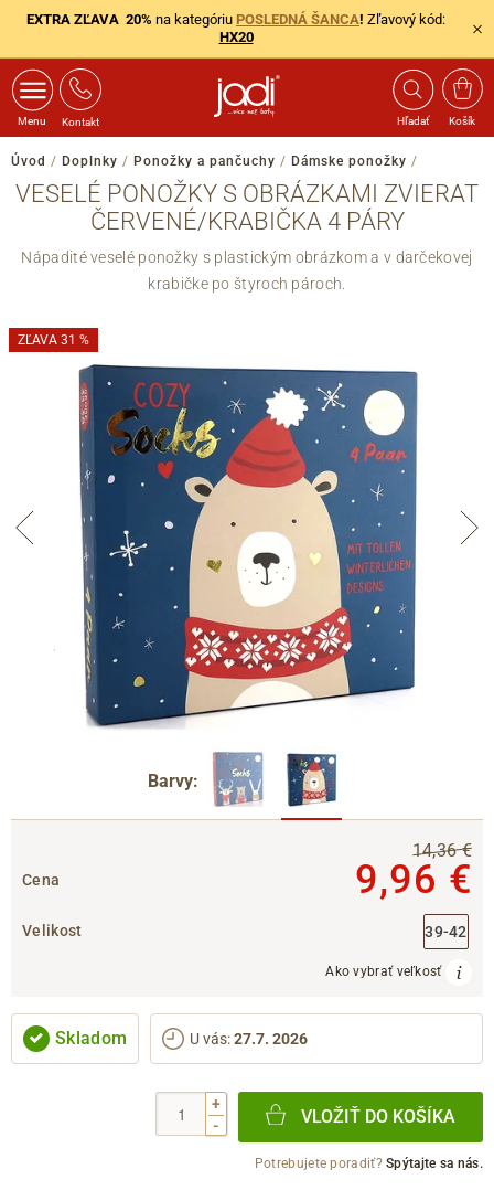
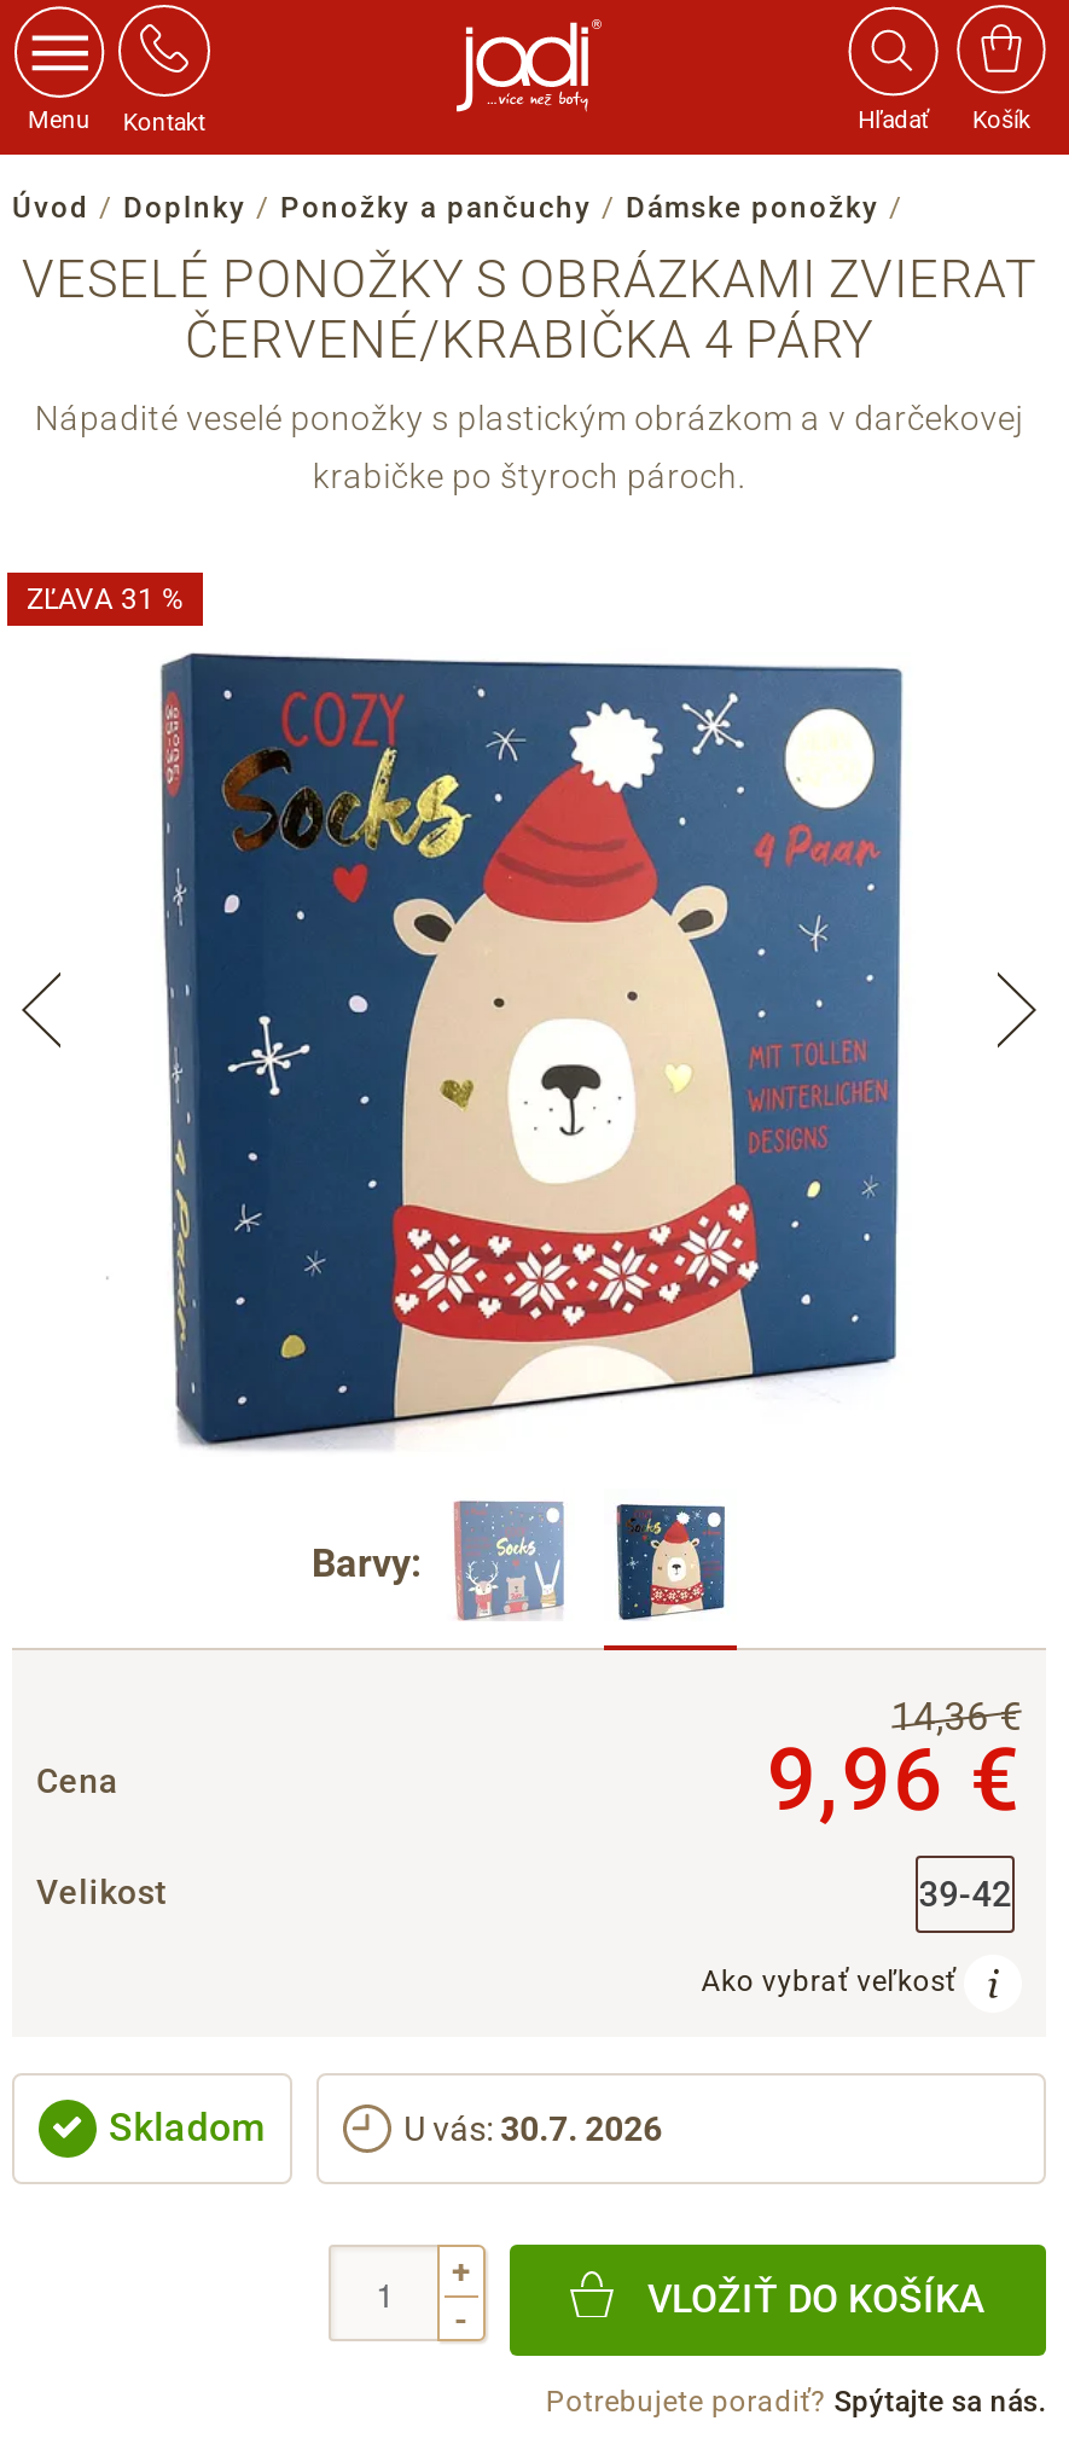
- EXTRA ZĽAVA 20% na kategóriu POSLEDNÁ ŠANCA! Zľavový kód:
- HX20

- U vás: 27.7. 2026
+ U vás: 30.7. 2026
